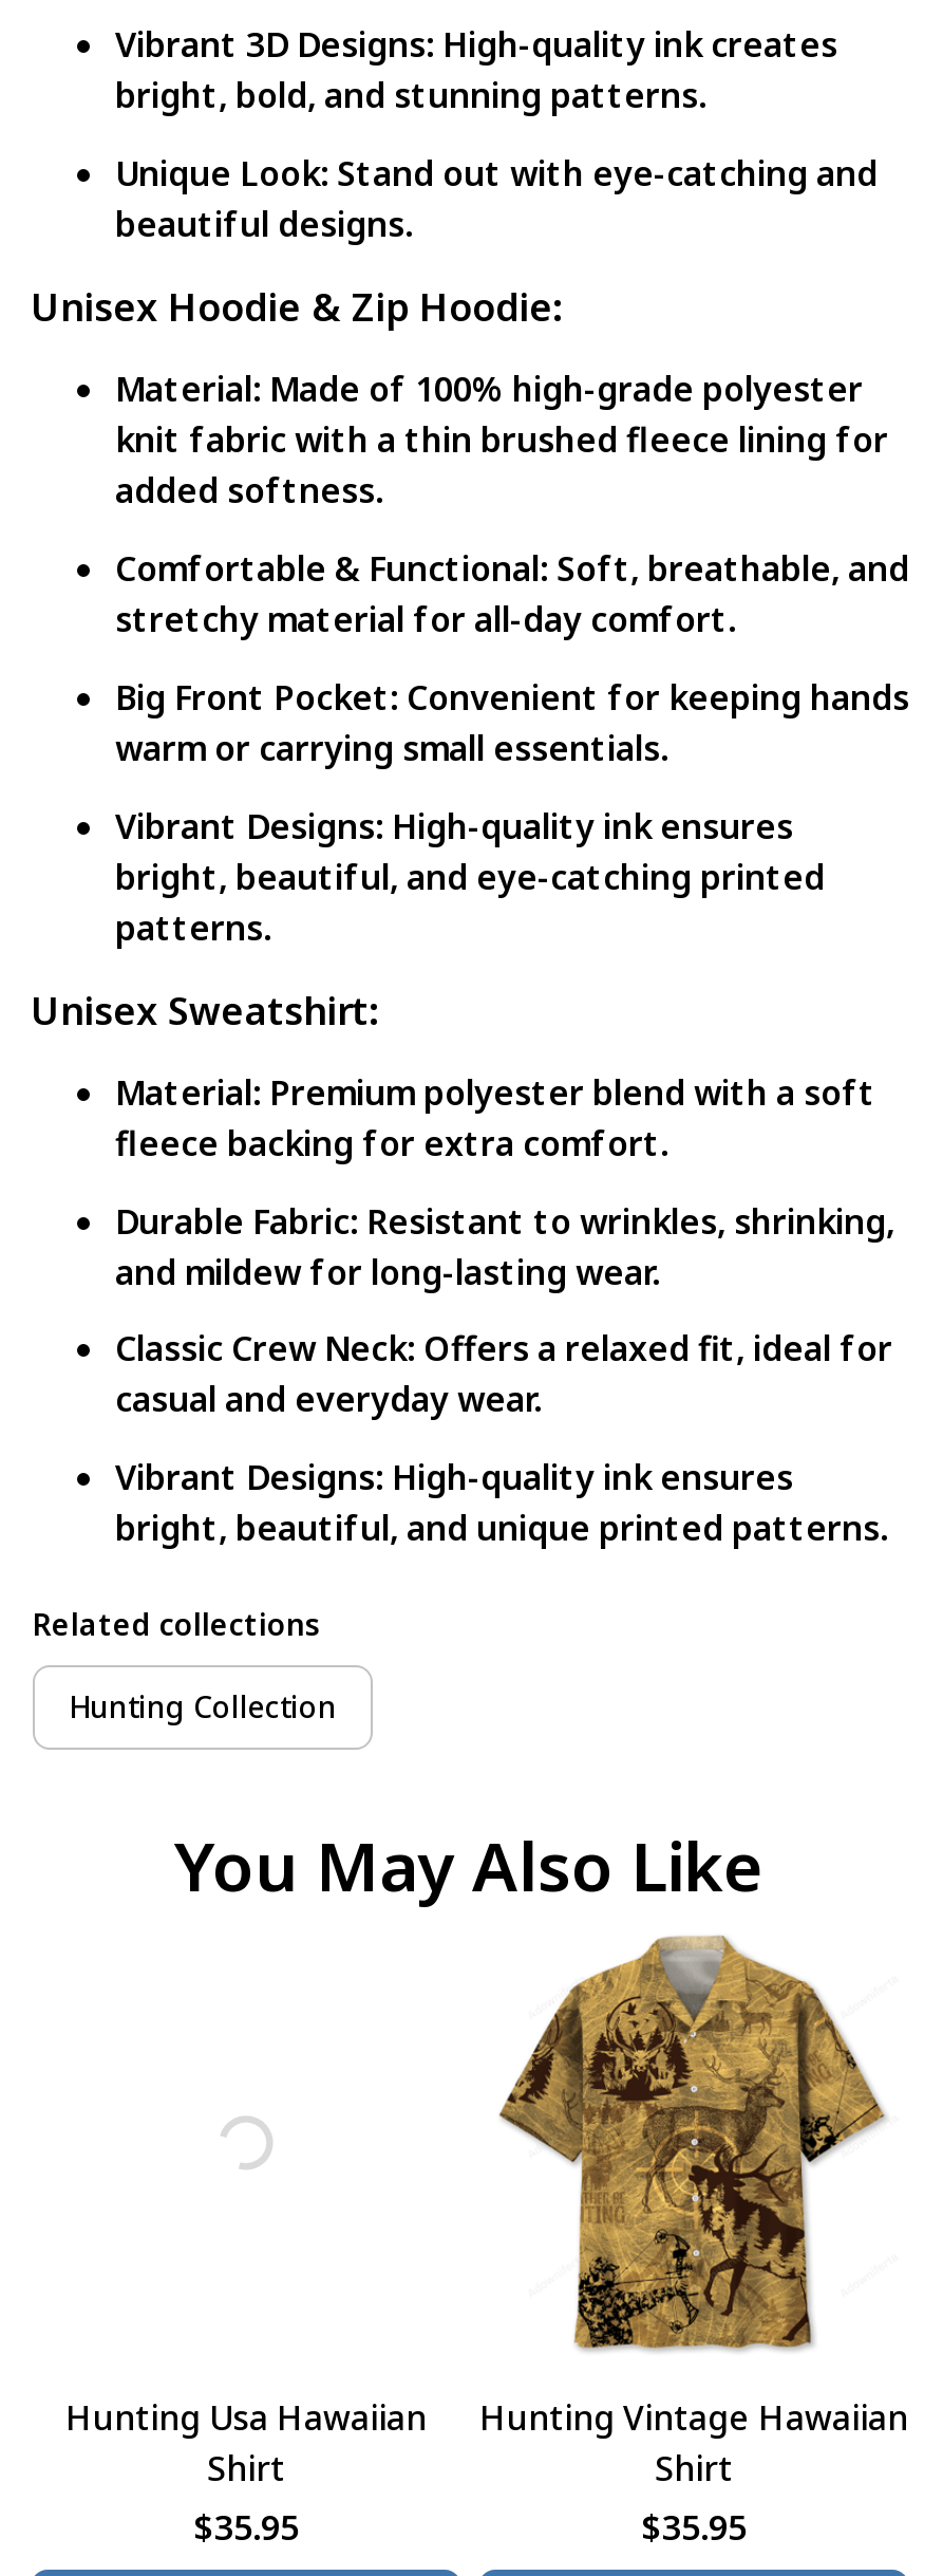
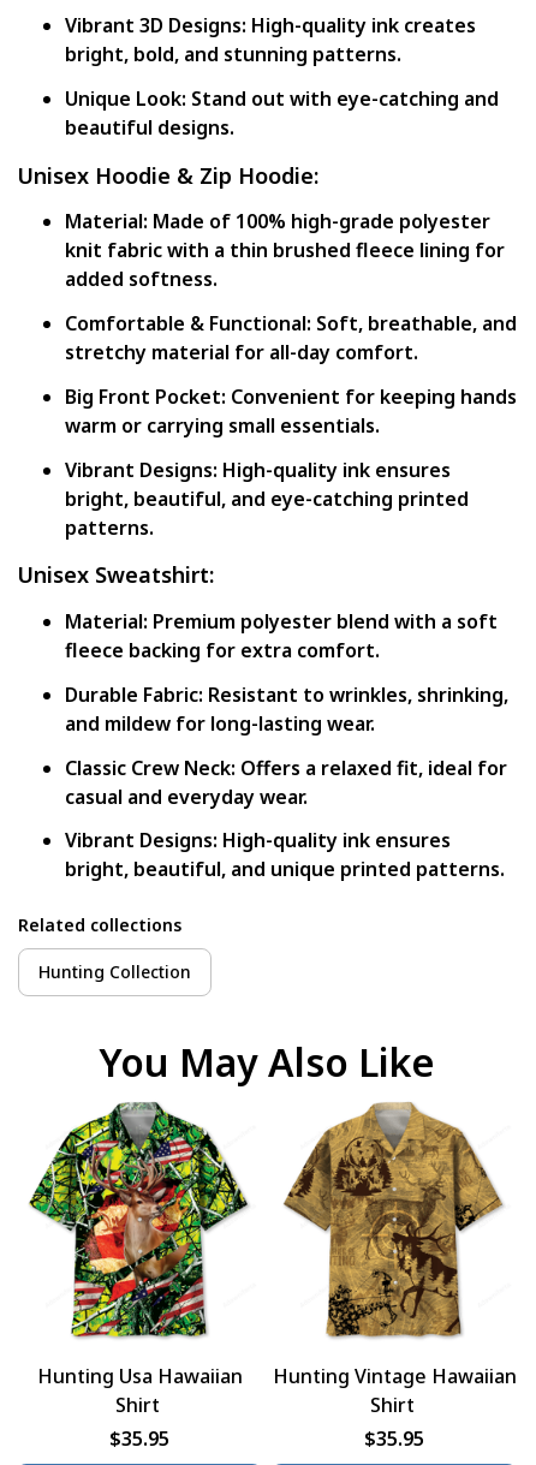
+ [image]
